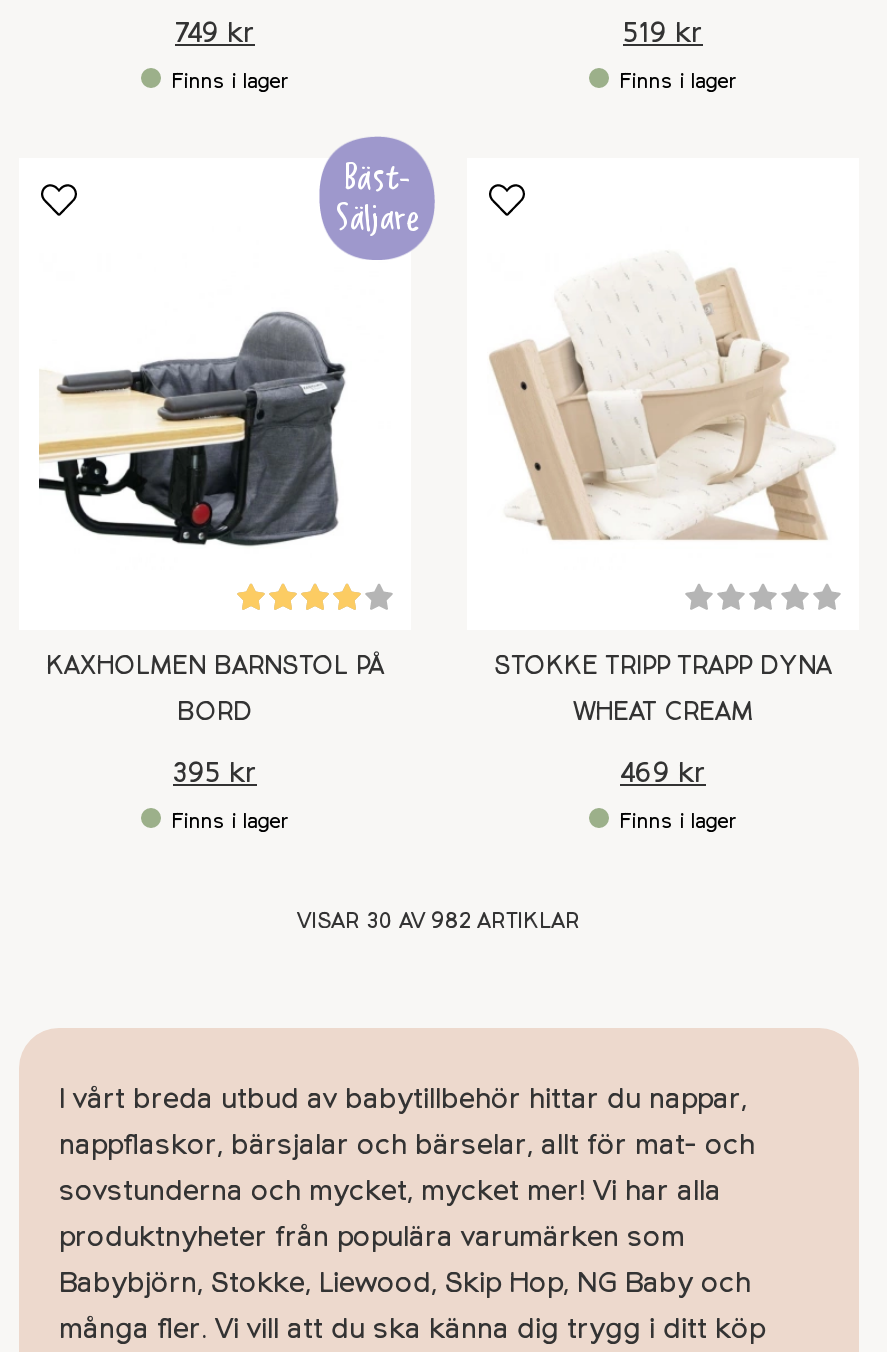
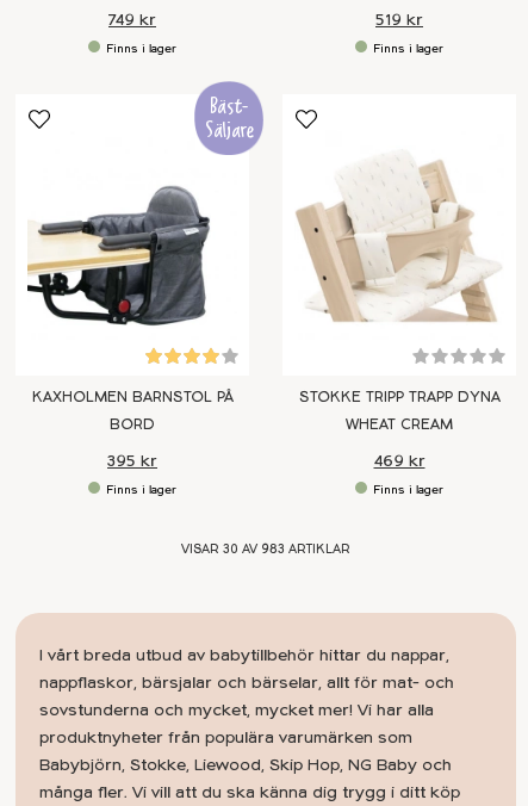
- VISAR 30 AV 982 ARTIKLAR
+ VISAR 30 AV 983 ARTIKLAR
